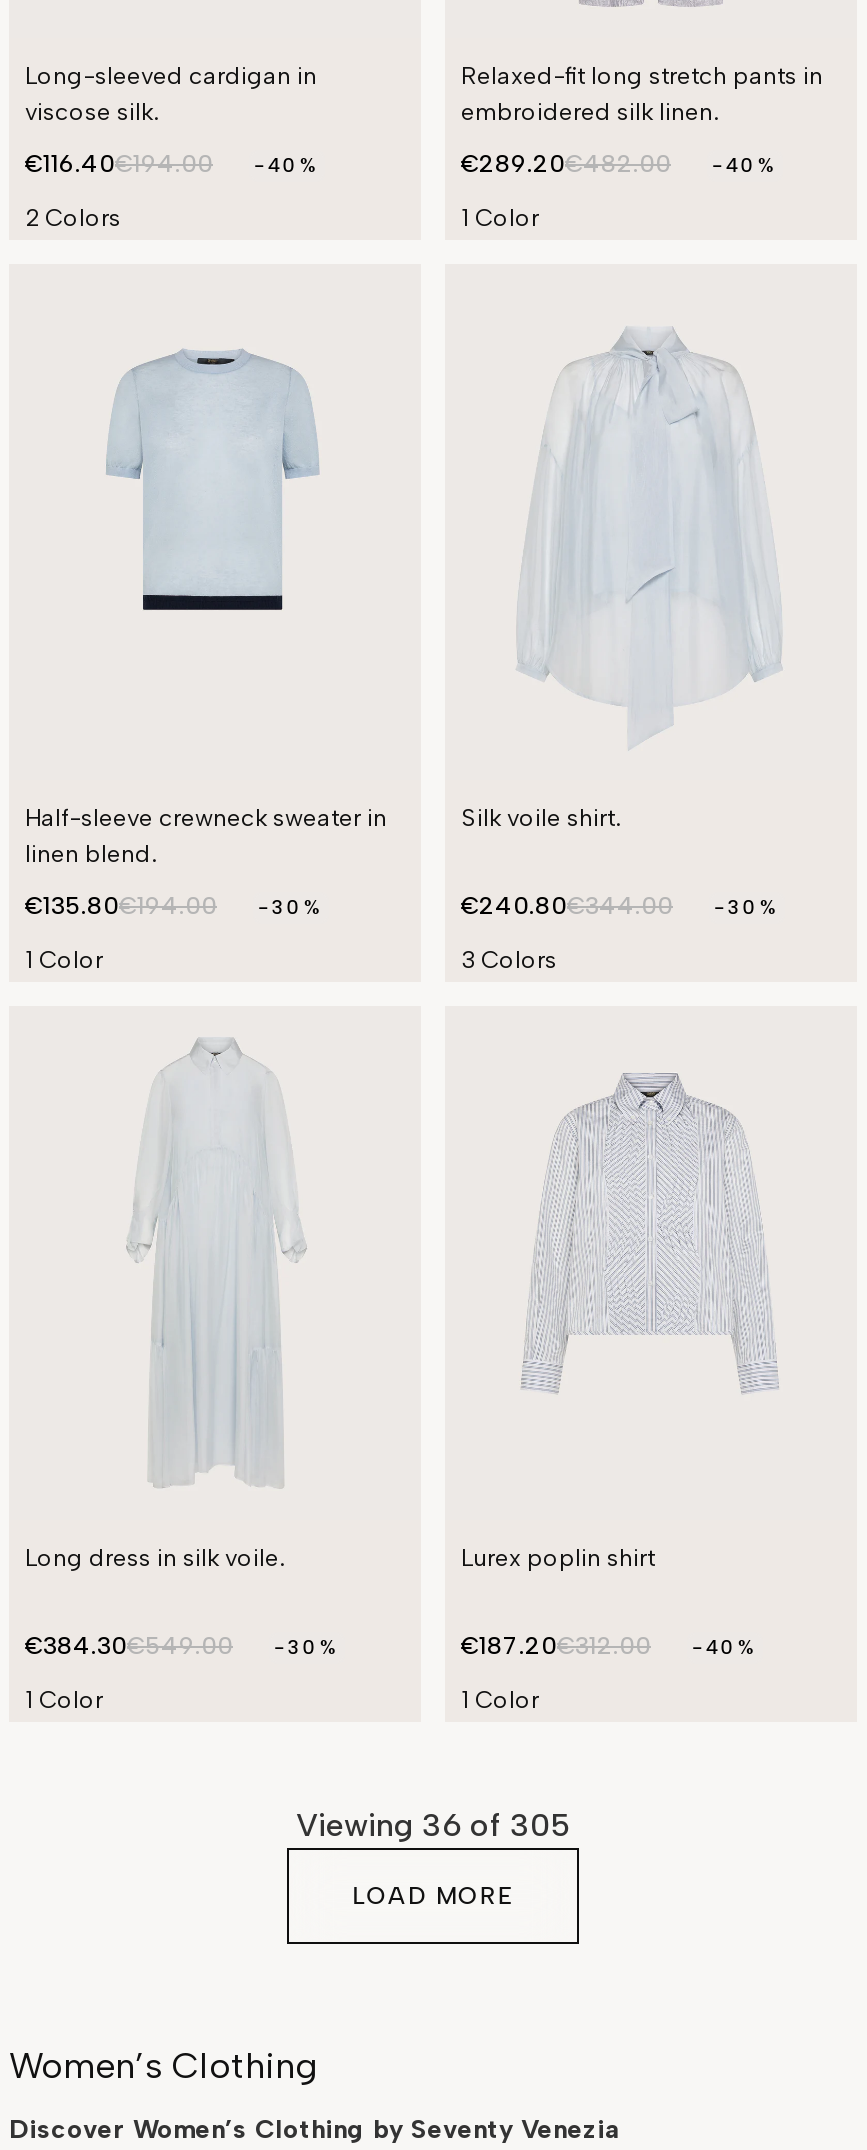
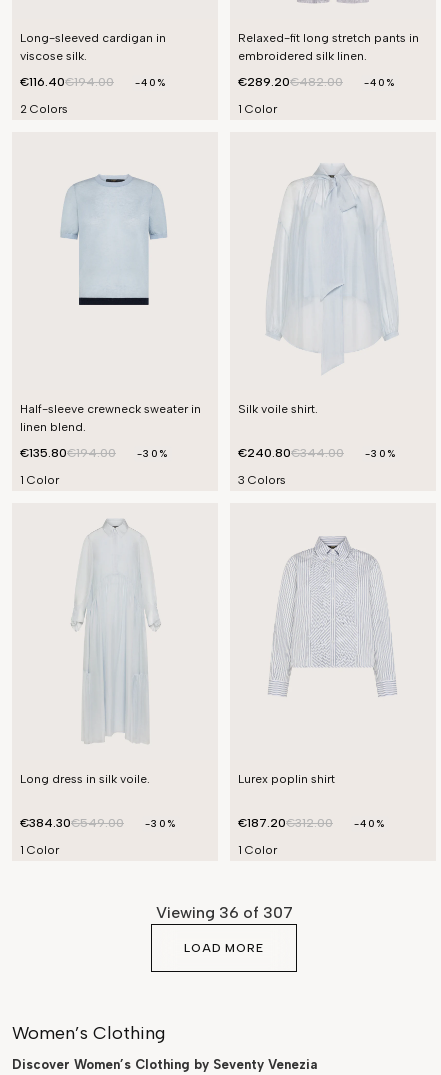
- Viewing 36 of 305
+ Viewing 36 of 307
